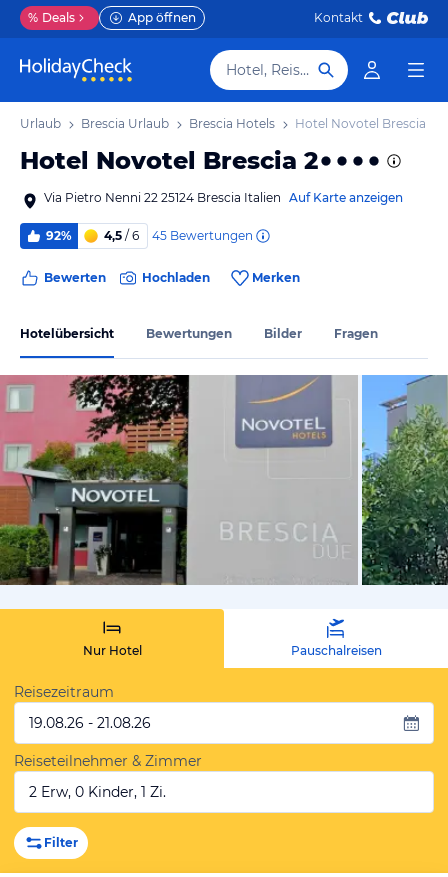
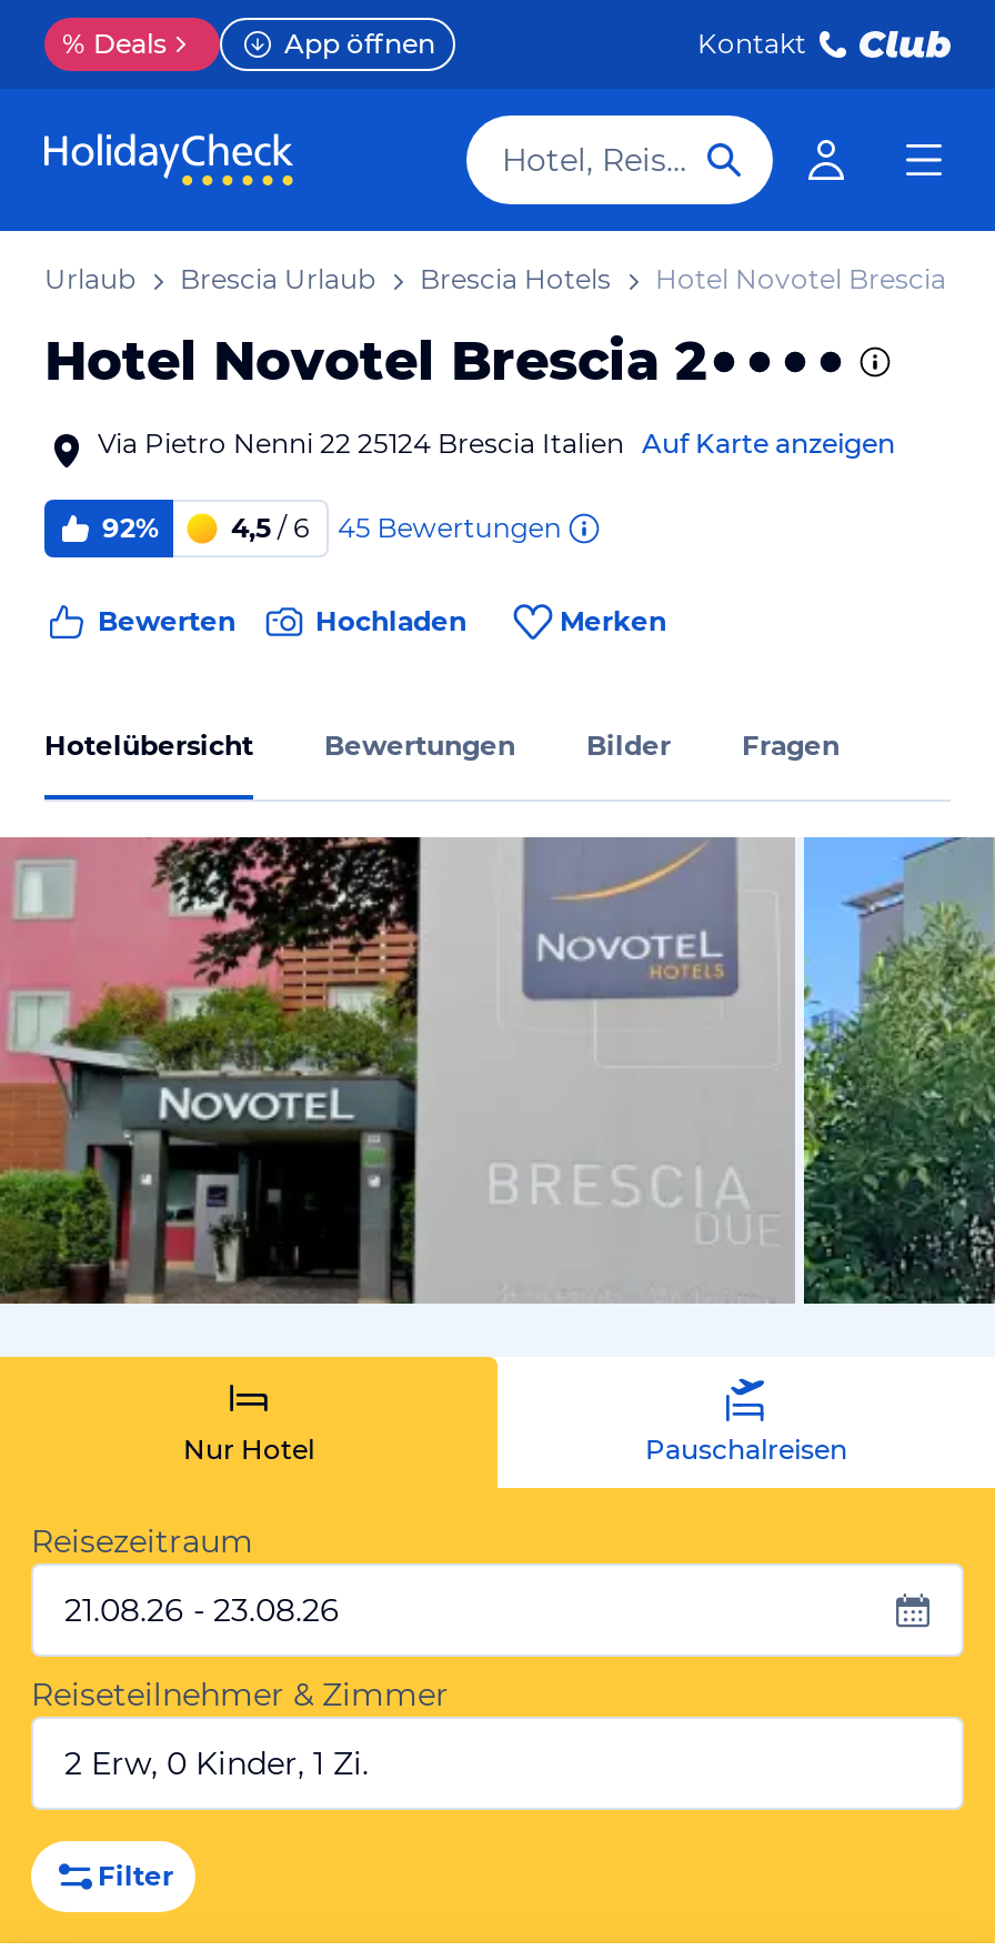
- 19.08.26 - 21.08.26
+ 21.08.26 - 23.08.26
